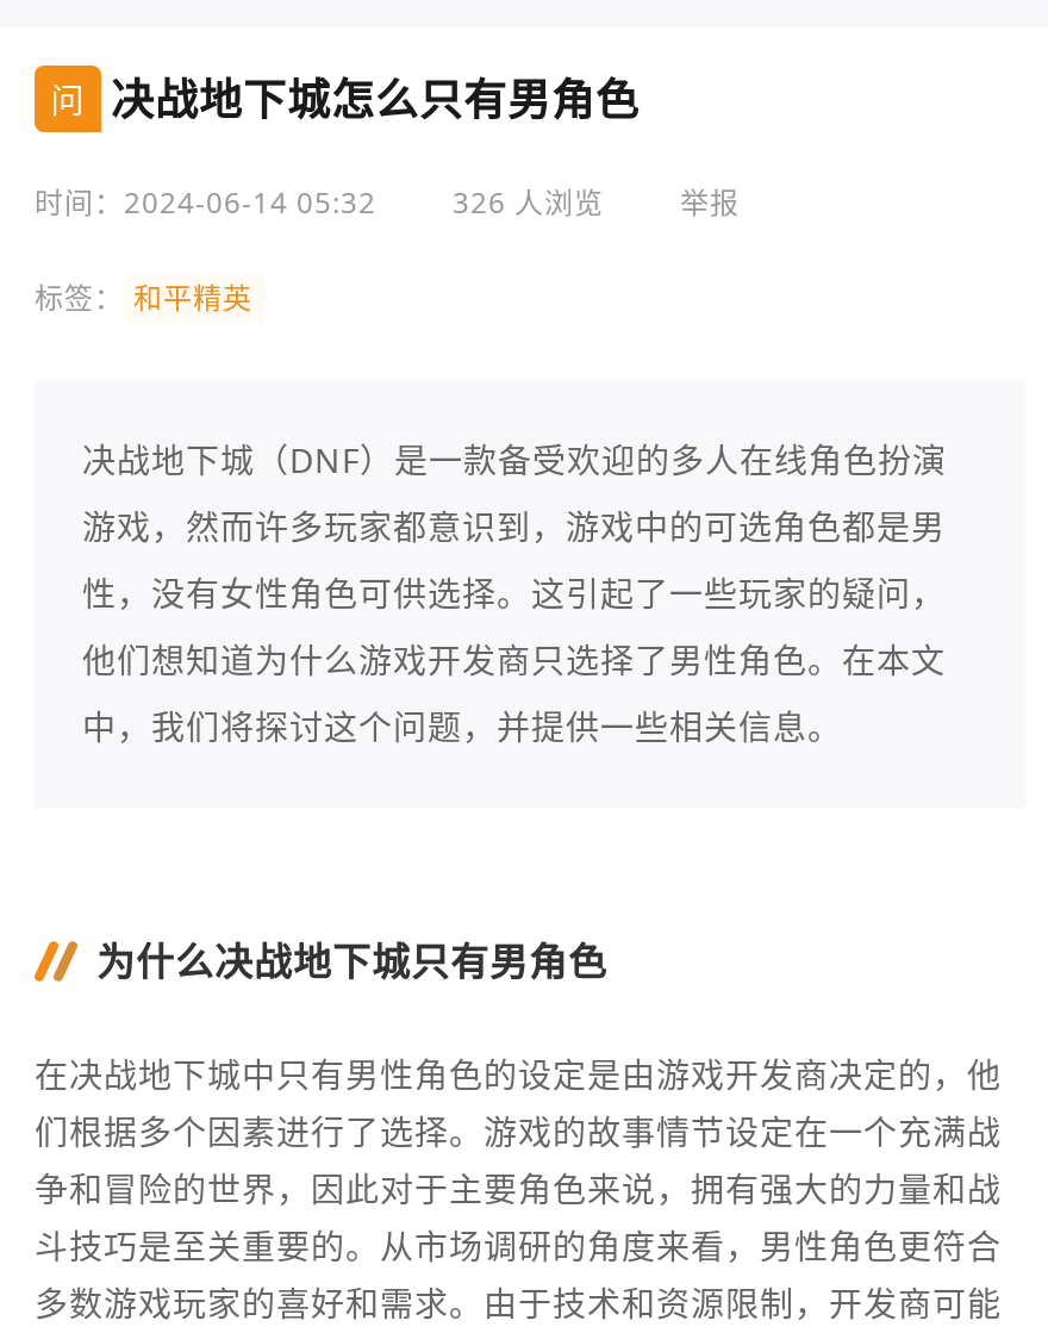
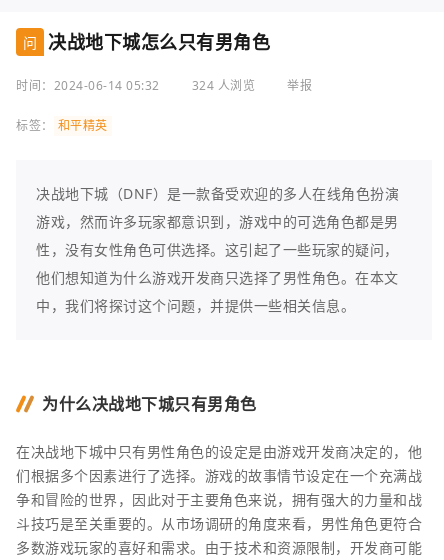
- 时间：2024-06-14 05:32 326 人浏览 举报
+ 时间：2024-06-14 05:32 324 人浏览 举报
